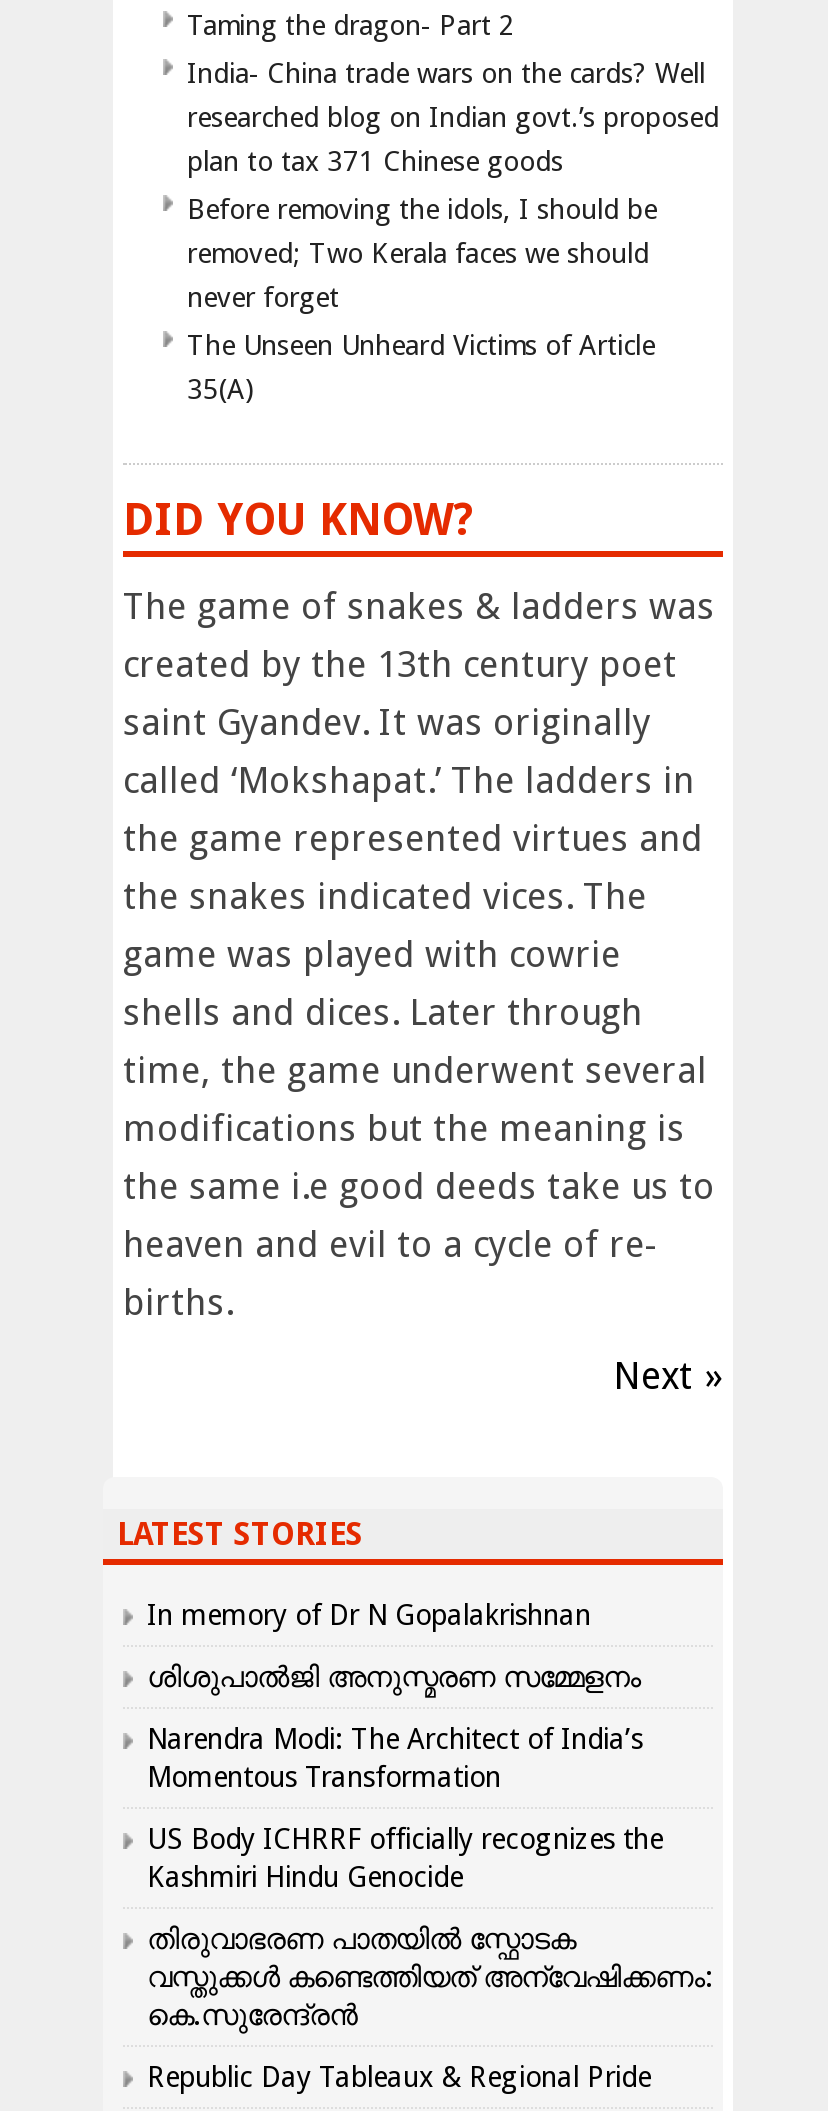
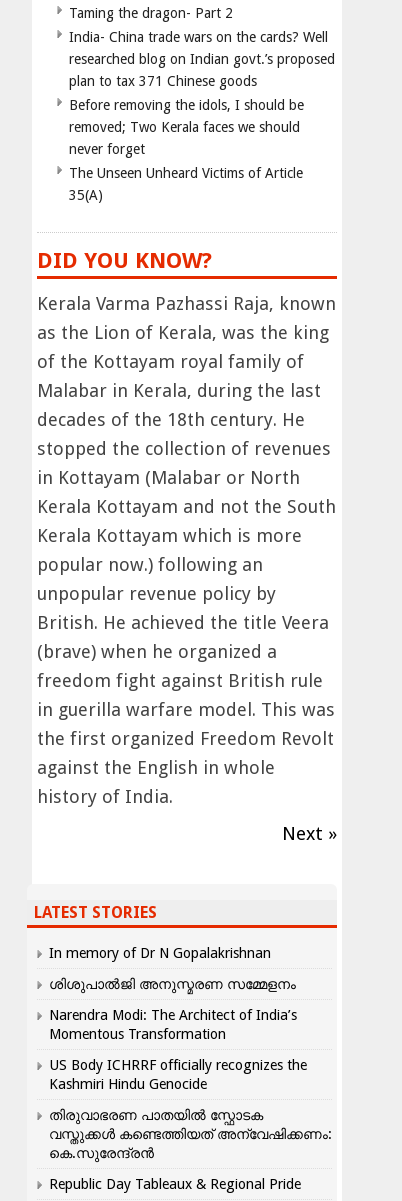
- The game of snakes & ladders was
- created by the 13th century poet
- saint Gyandev. It was originally
- called ‘Mokshapat.’ The ladders in
- the game represented virtues and
- the snakes indicated vices. The
- game was played with cowrie
- shells and dices. Later through
- time, the game underwent several
- modifications but the meaning is
- the same i.e good deeds take us to
- heaven and evil to a cycle of re-
- births.
+ Kerala Varma Pazhassi Raja, known
+ as the Lion of Kerala, was the king
+ of the Kottayam royal family of
+ Malabar in Kerala, during the last
+ decades of the 18th century. He
+ stopped the collection of revenues
+ in Kottayam (Malabar or North
+ Kerala Kottayam and not the South
+ Kerala Kottayam which is more
+ popular now.) following an
+ unpopular revenue policy by
+ British. He achieved the title Veera
+ (brave) when he organized a
+ freedom fight against British rule
+ in guerilla warfare model. This was
+ the first organized Freedom Revolt
+ against the English in whole
+ history of India.
